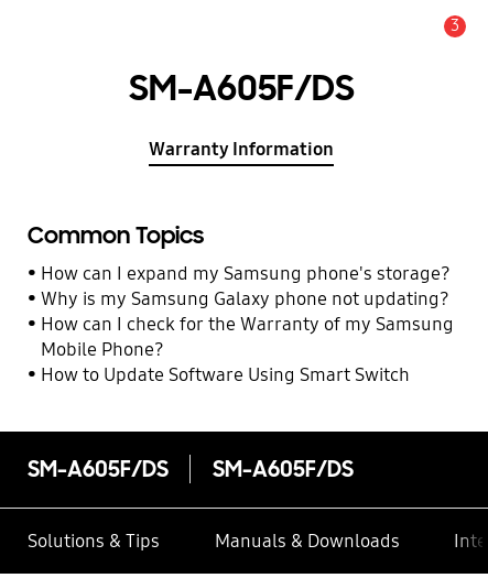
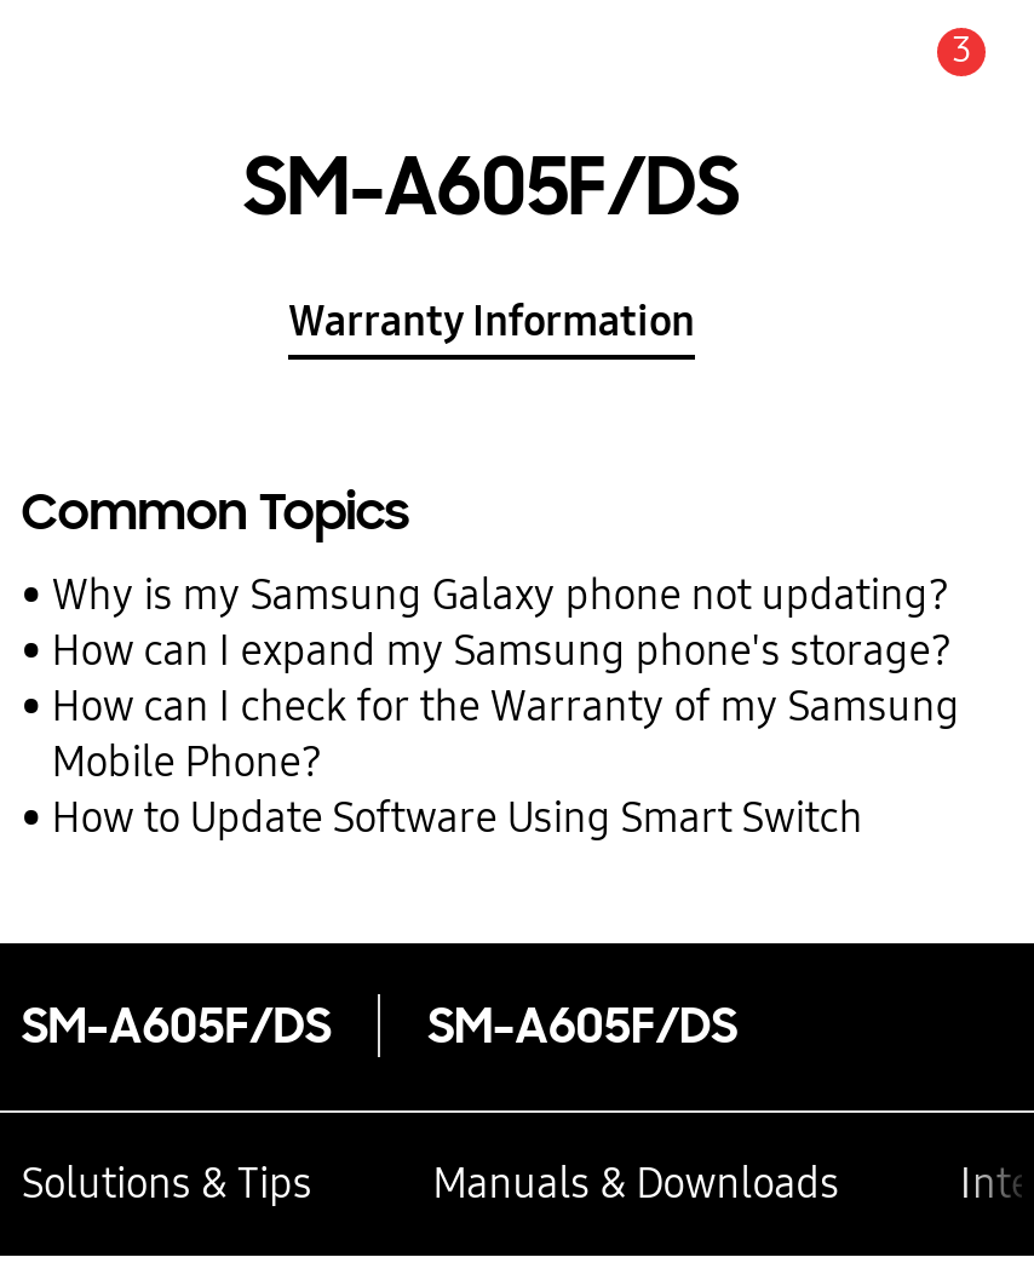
moved down: How can I expand my Samsung phone's storage?

moved up: Why is my Samsung Galaxy phone not updating?
